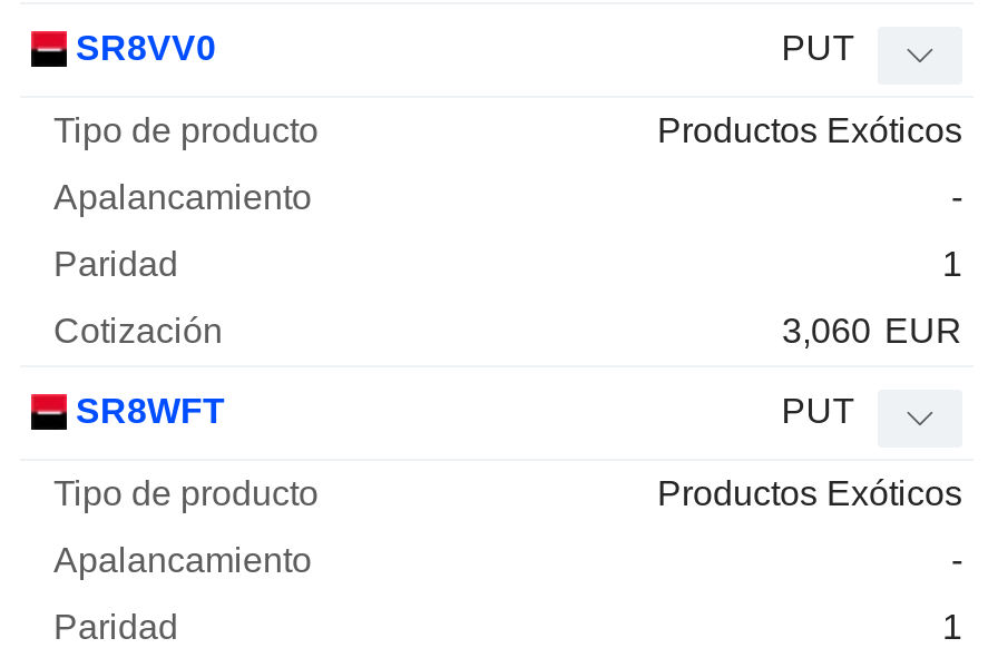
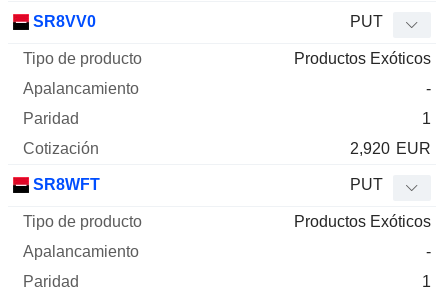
- 3,060 EUR
+ 2,920 EUR
